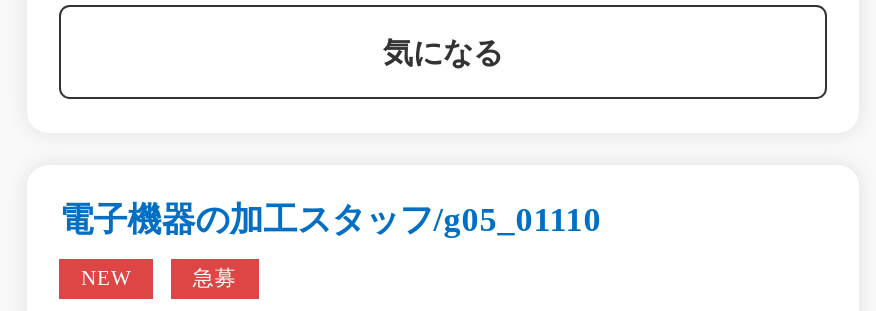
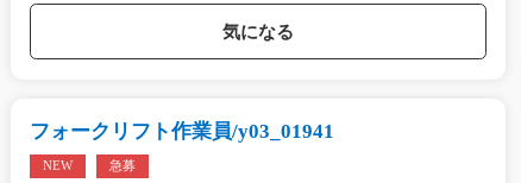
- 電子機器の加工スタッフ/g05_01110
+ フォークリフト作業員/y03_01941
